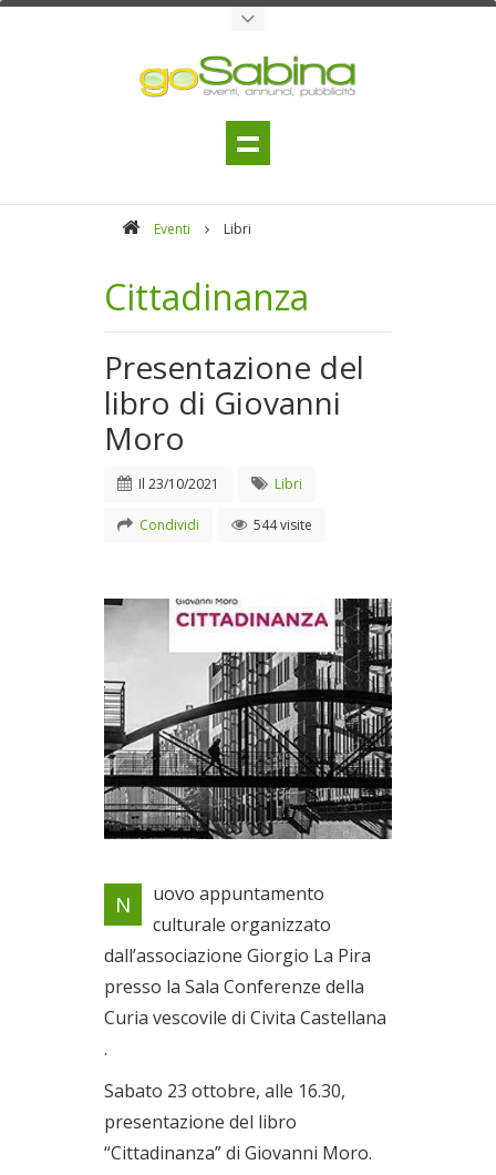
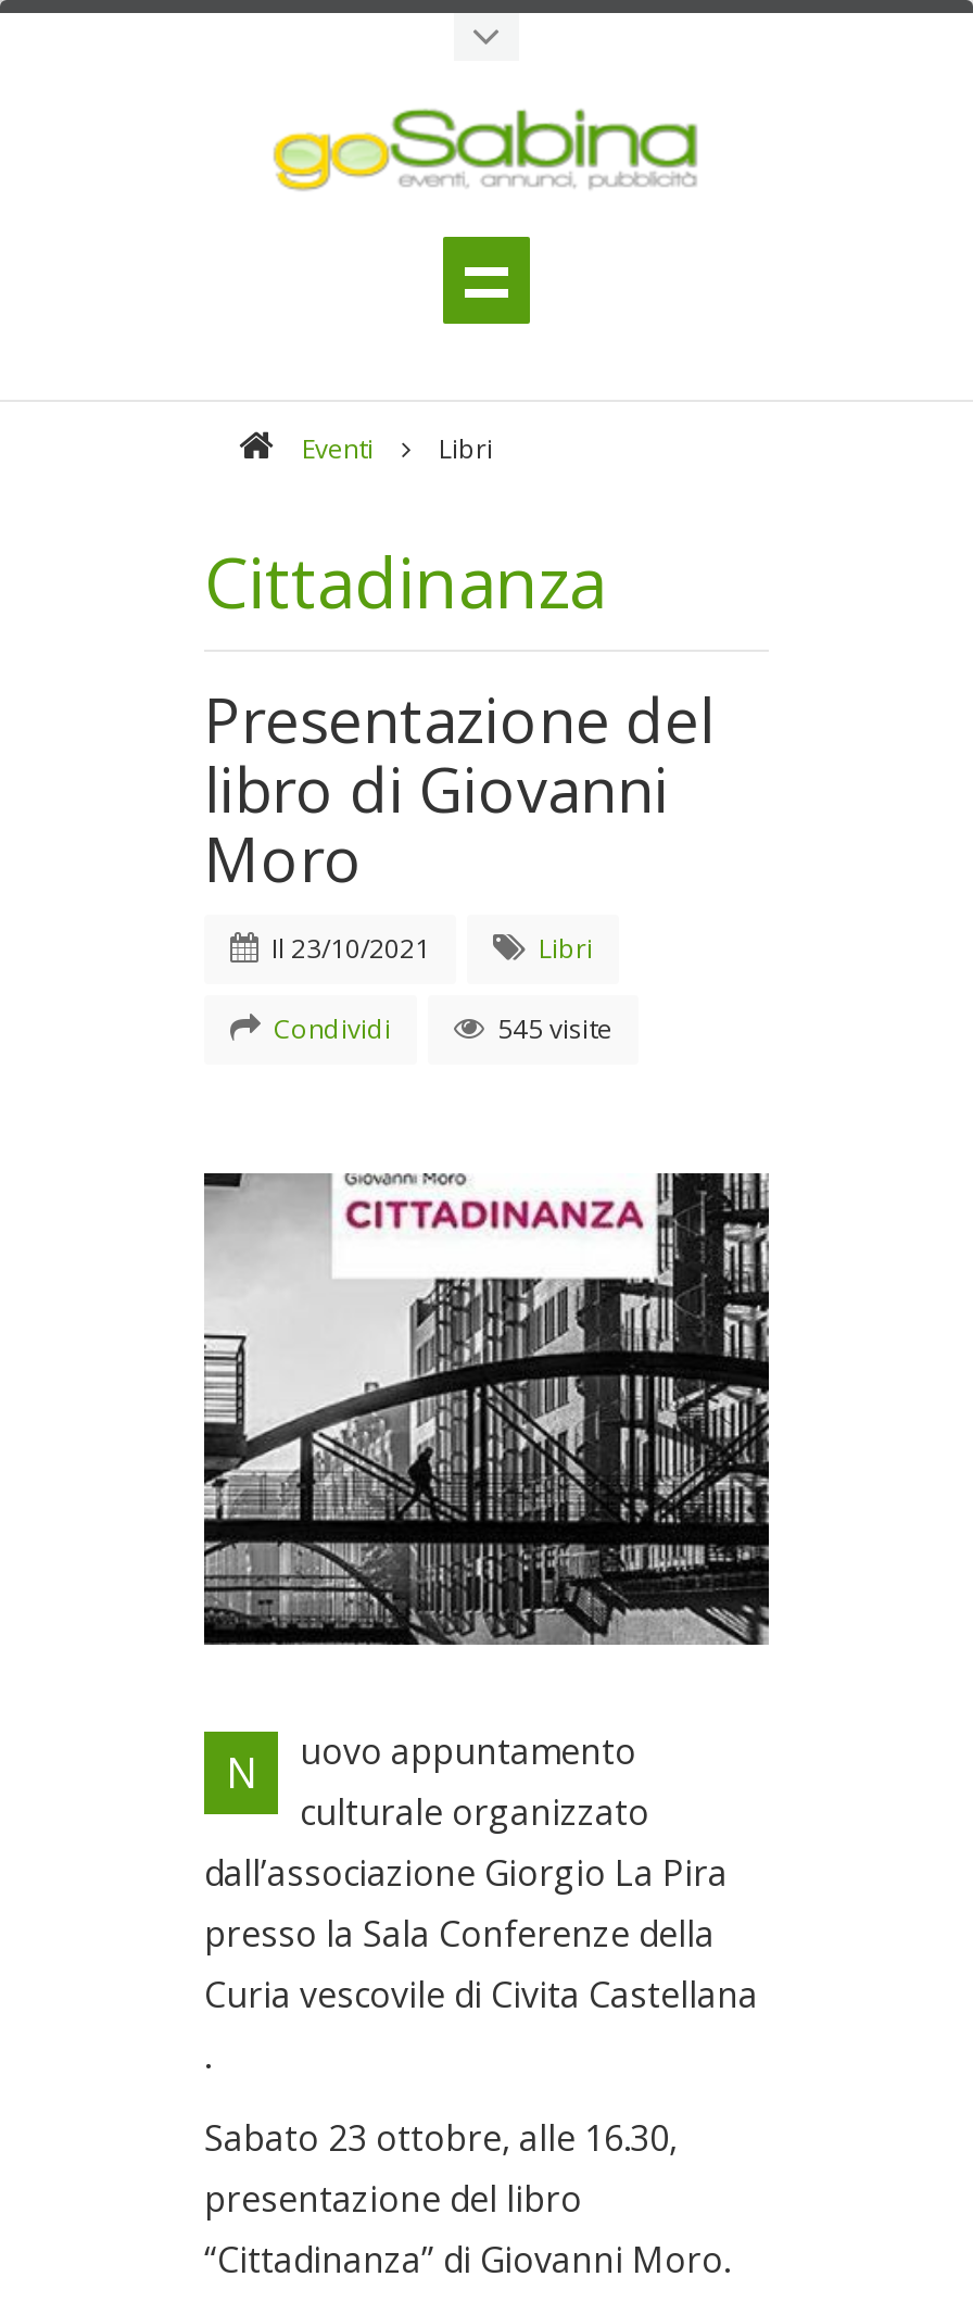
- 544 visite
+ 545 visite
